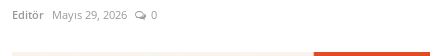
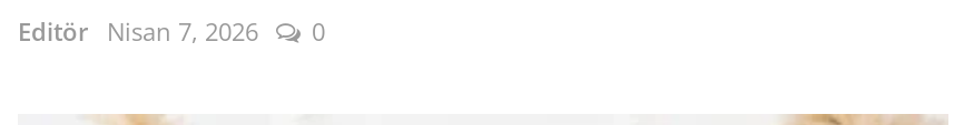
- Editör Mayıs 29, 2026 0
+ Editör Nisan 7, 2026 0
